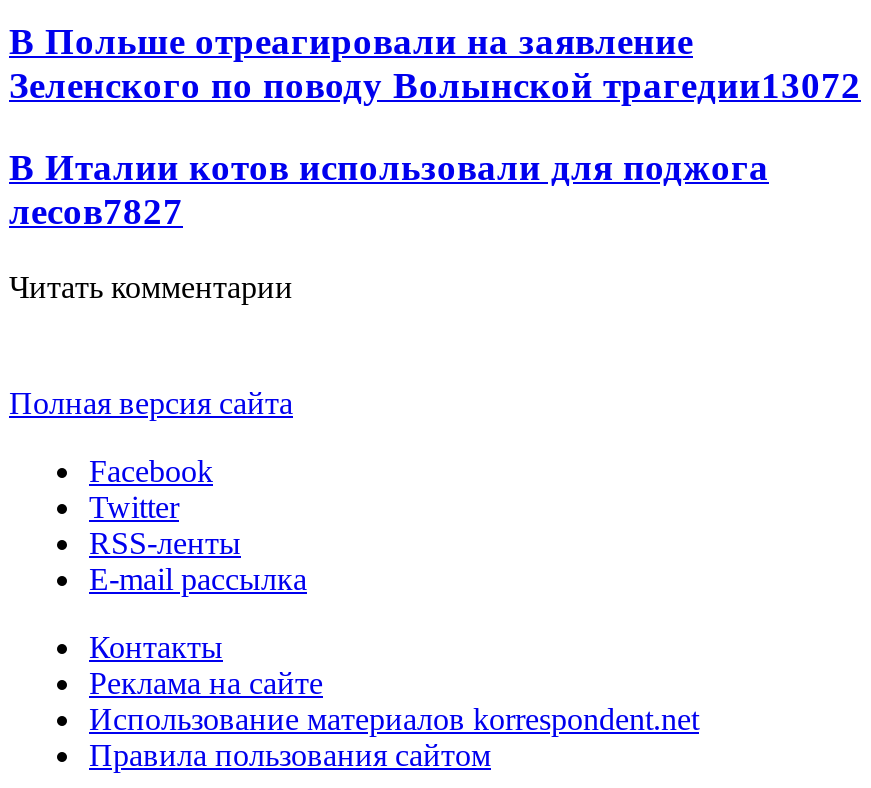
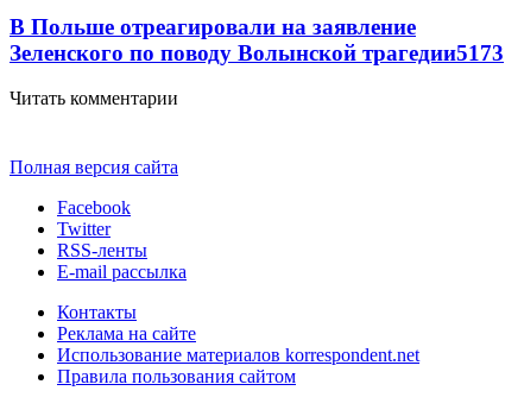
- Зеленского по поводу Волынской трагедии13072
- В Италии котов использовали для поджога
- лесов7827
+ Зеленского по поводу Волынской трагедии5173
